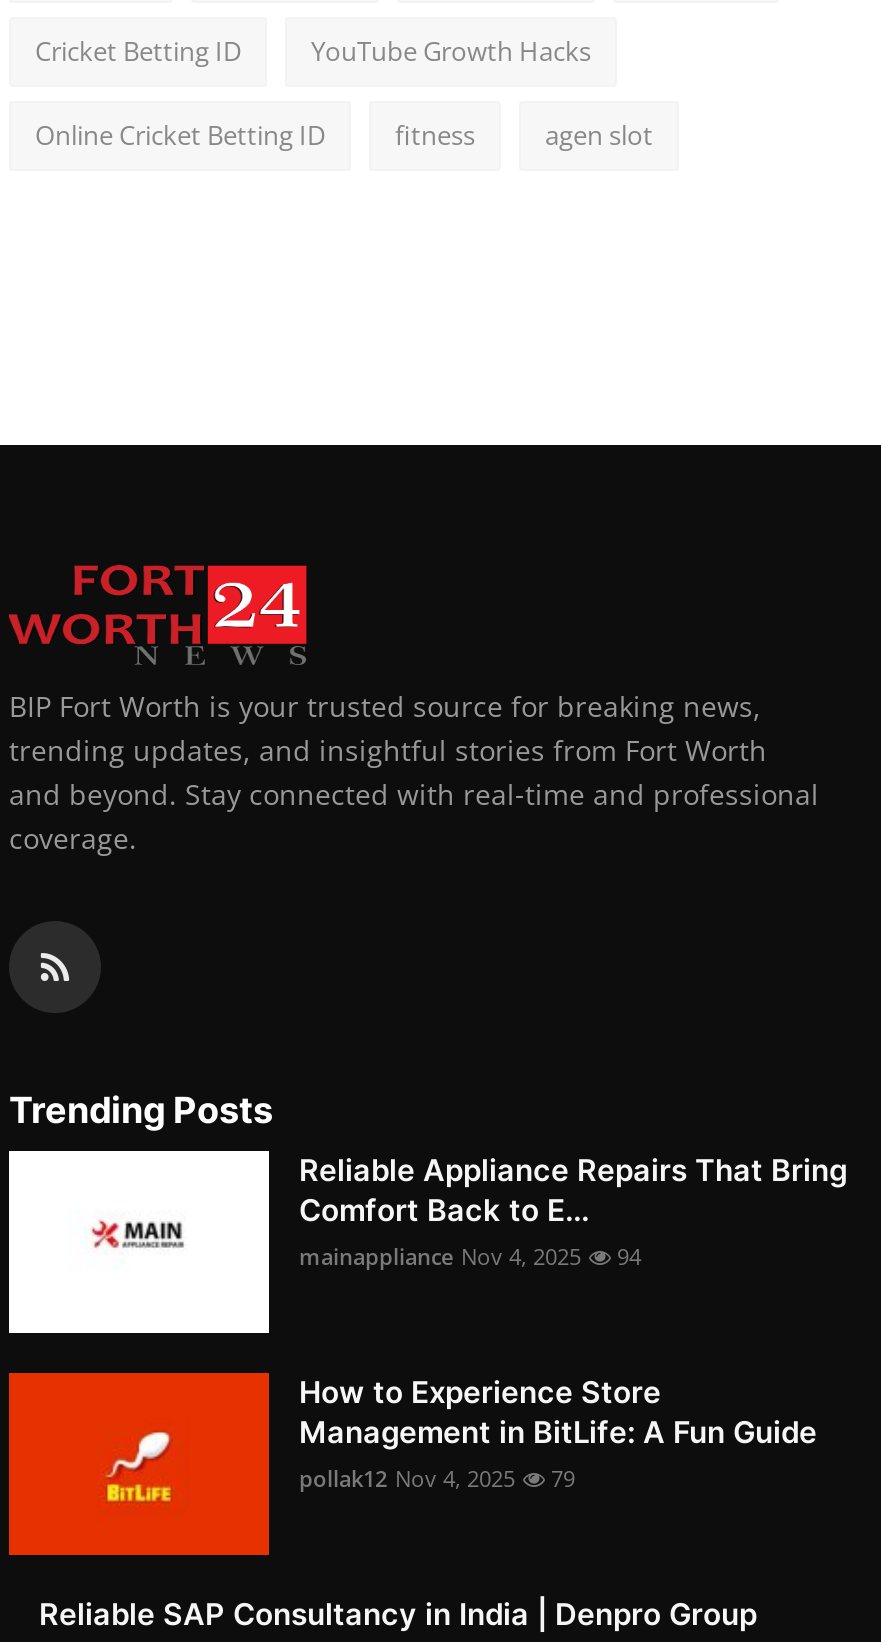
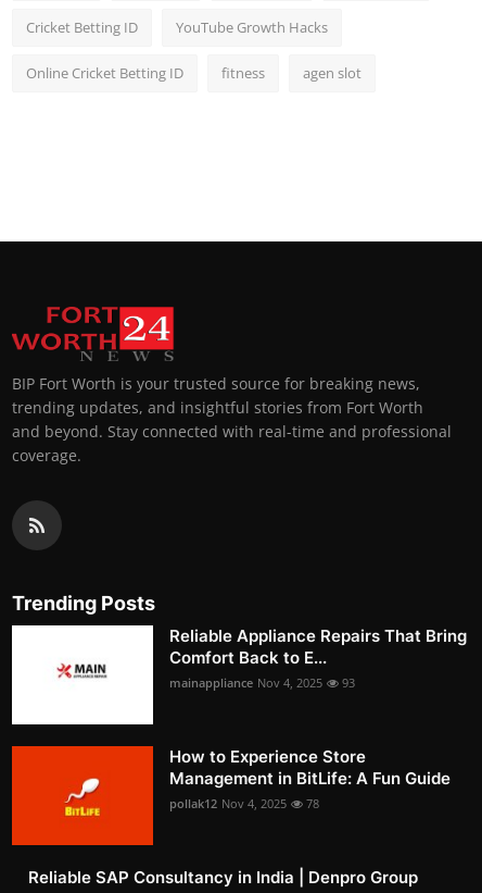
- mainappliance Nov 4, 2025 94
+ mainappliance Nov 4, 2025 93

- pollak12 Nov 4, 2025 79
+ pollak12 Nov 4, 2025 78
